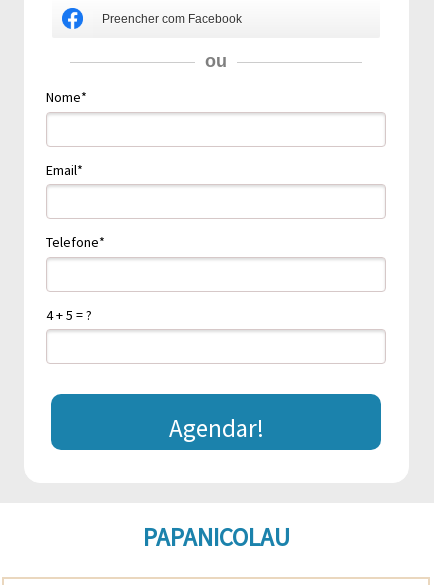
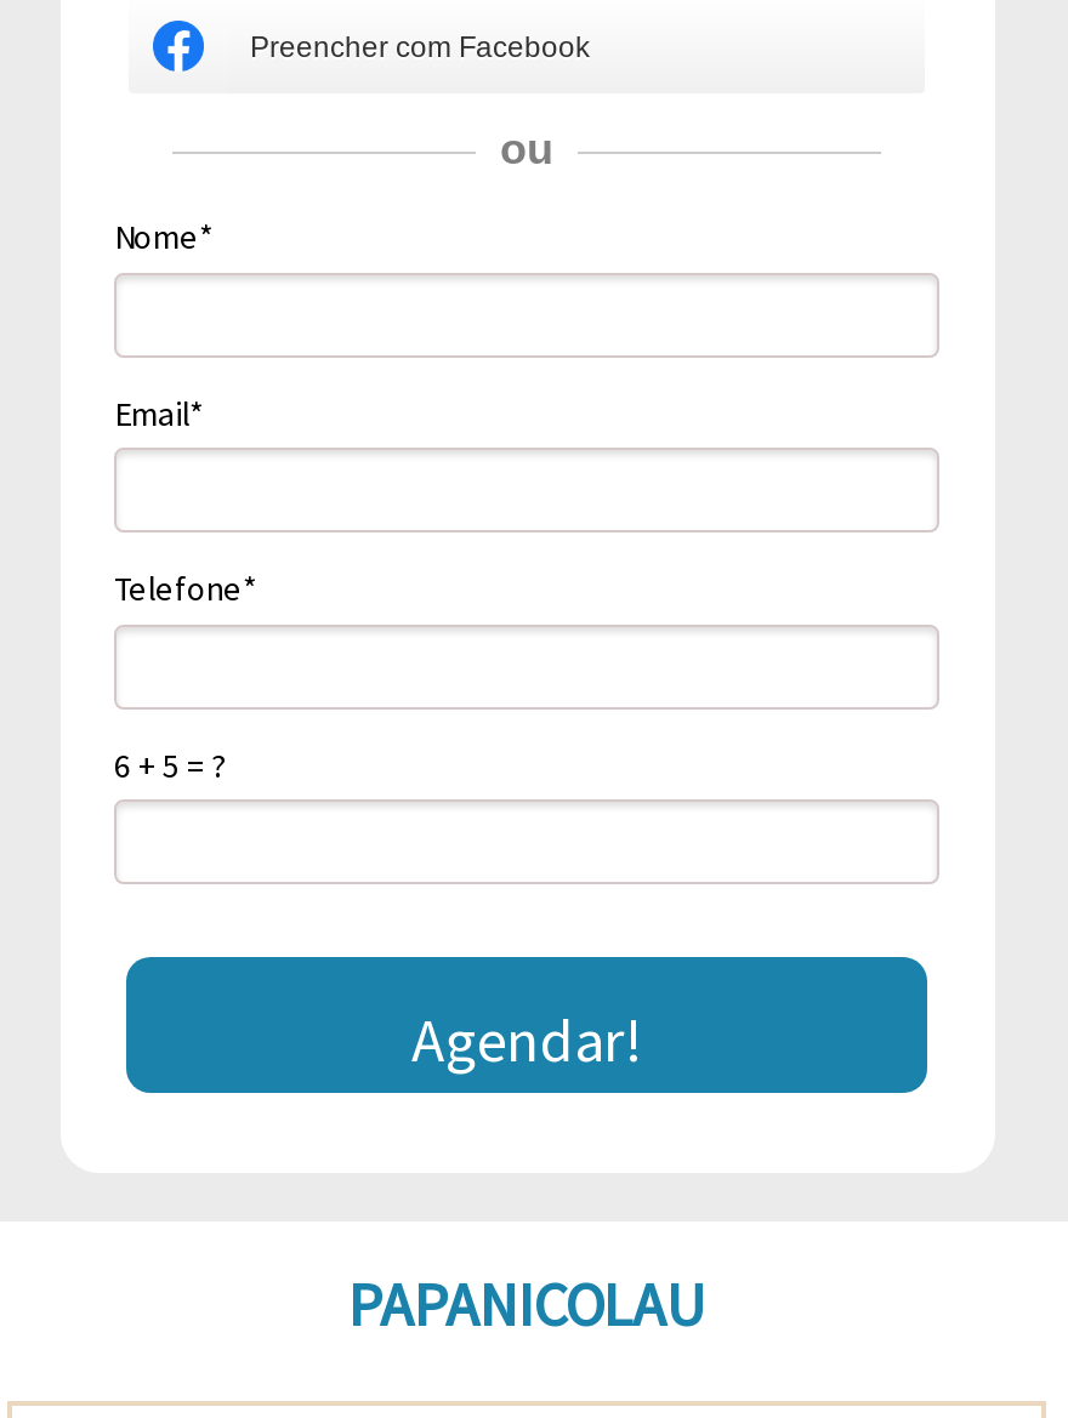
- 4 + 5 = ?
+ 6 + 5 = ?
